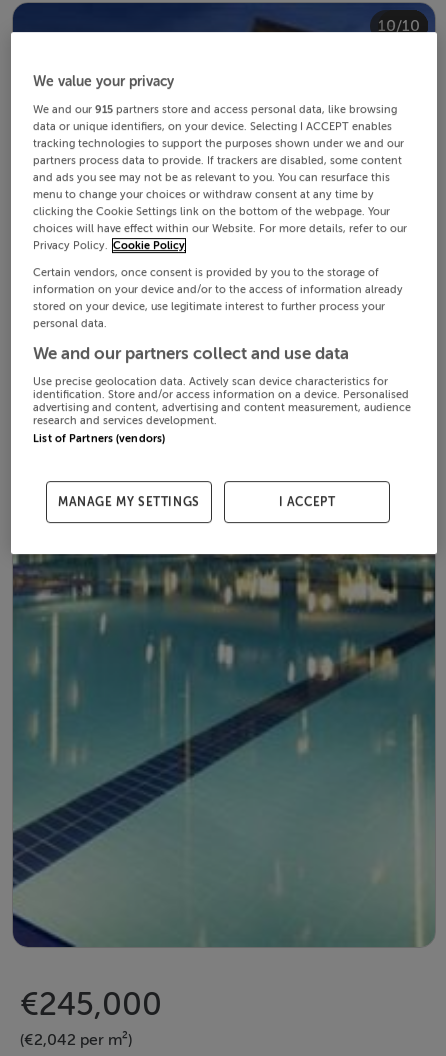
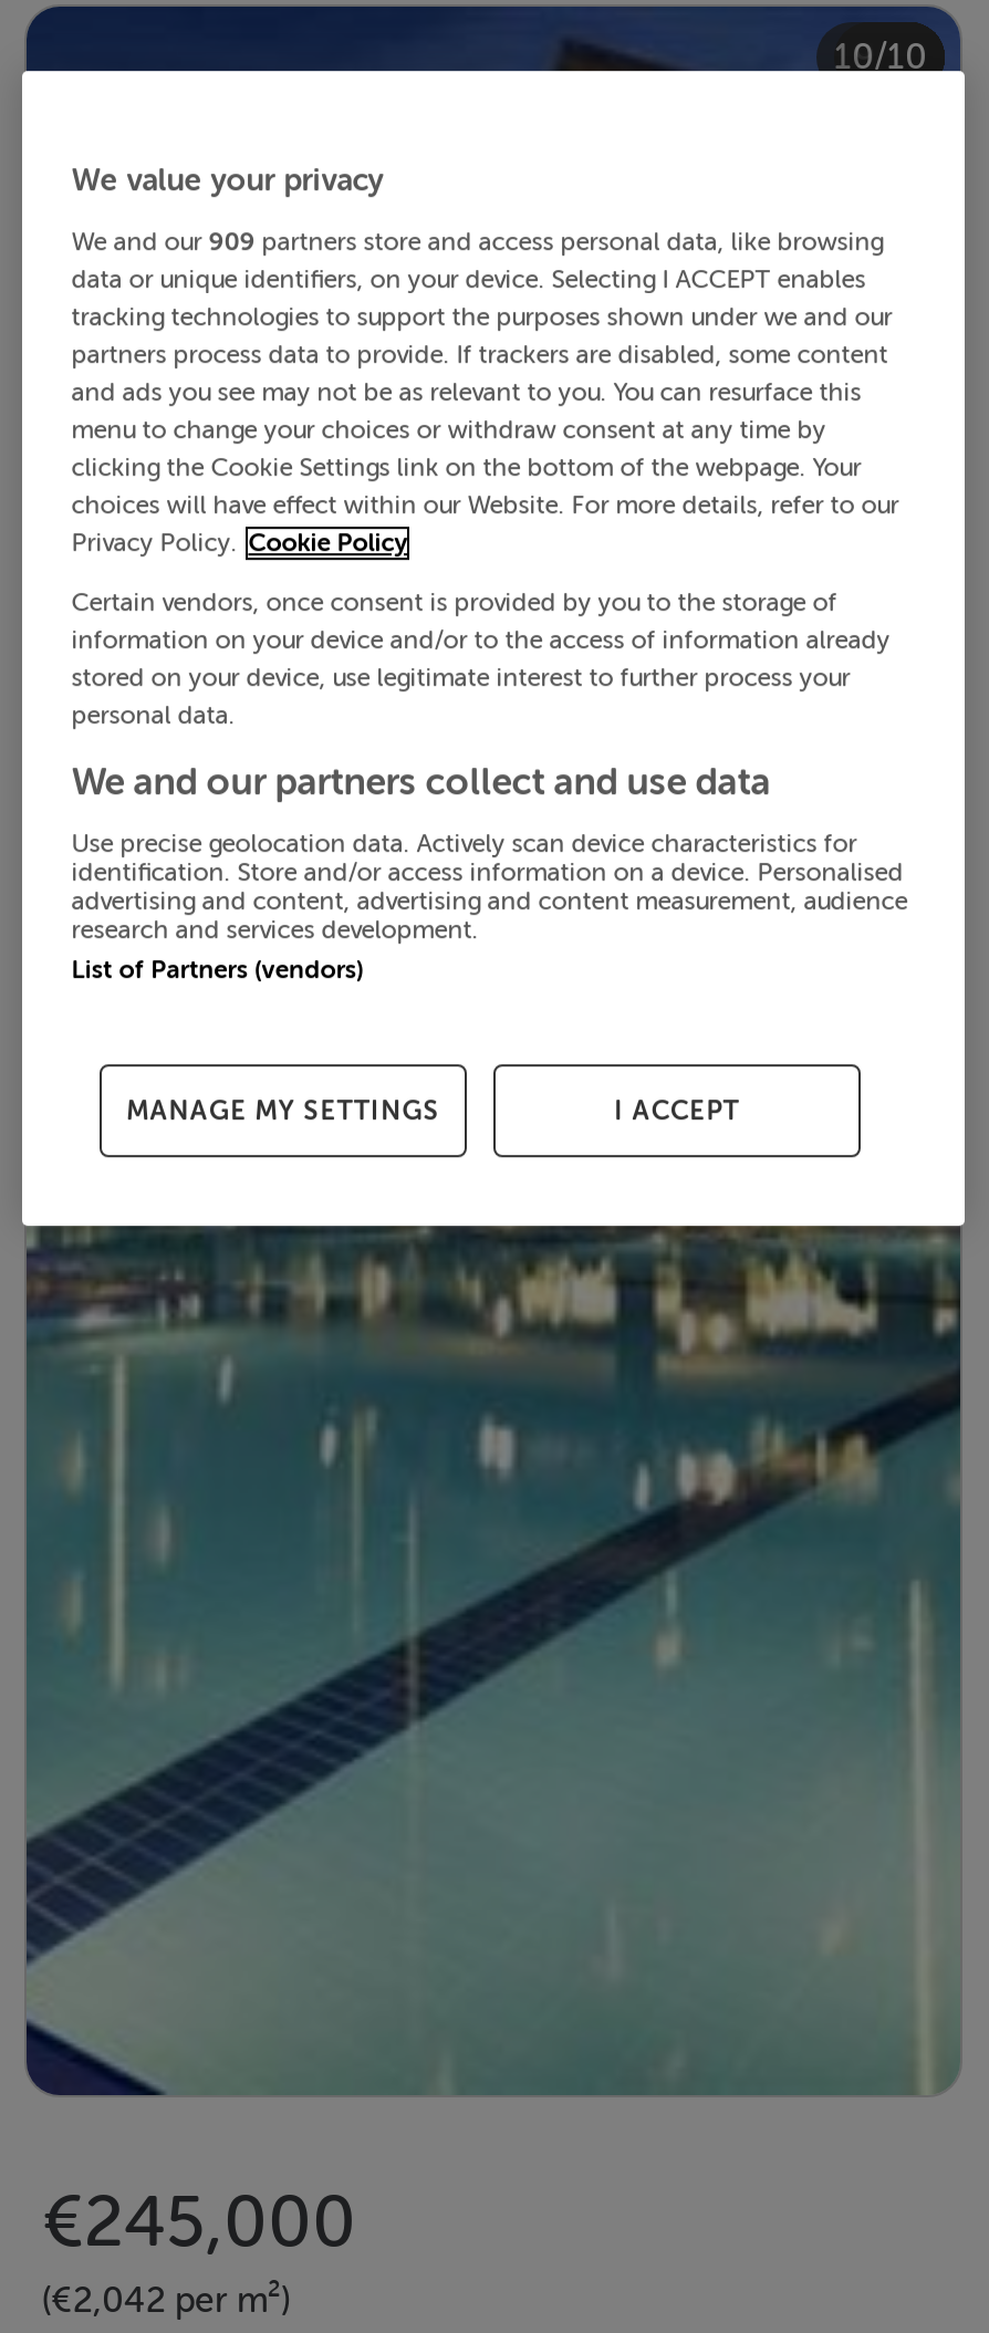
- We and our 915 partners store and access personal data, like browsing
+ We and our 909 partners store and access personal data, like browsing
